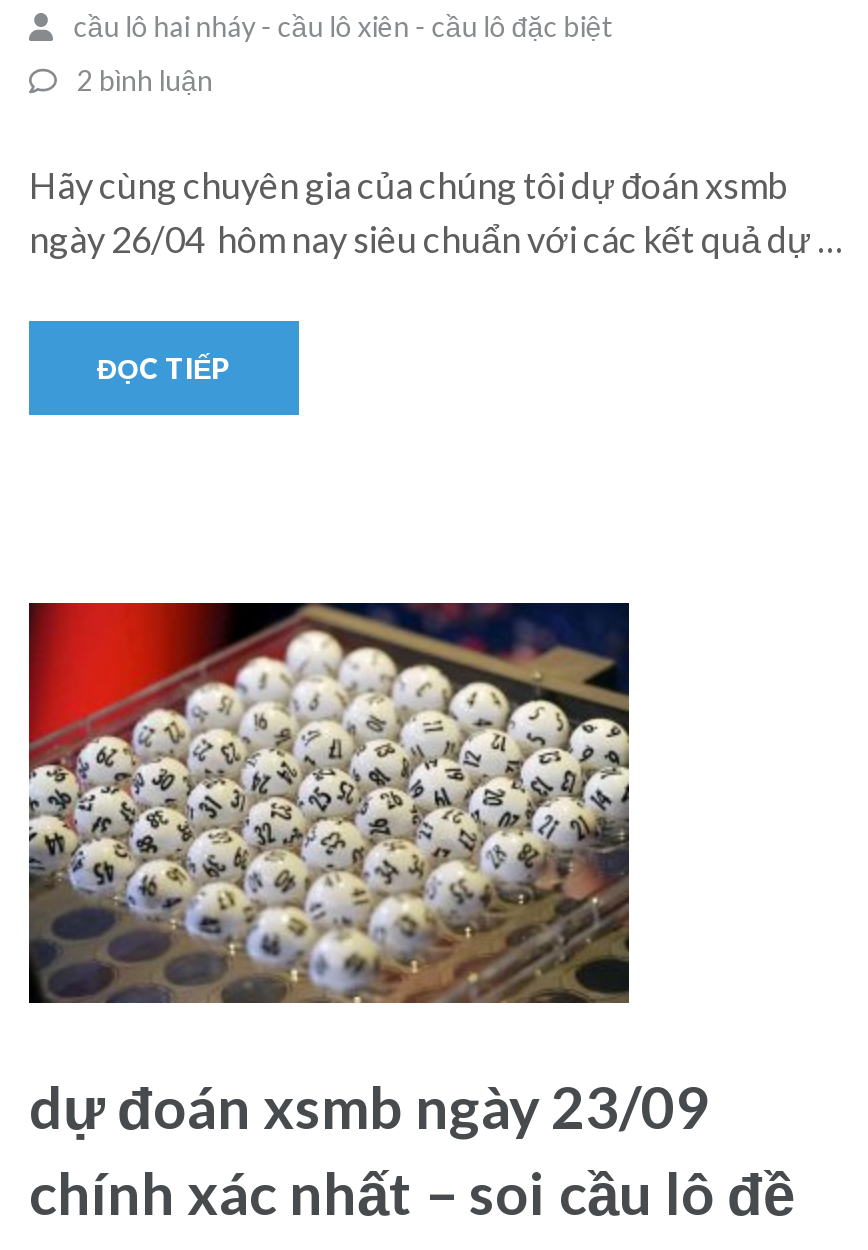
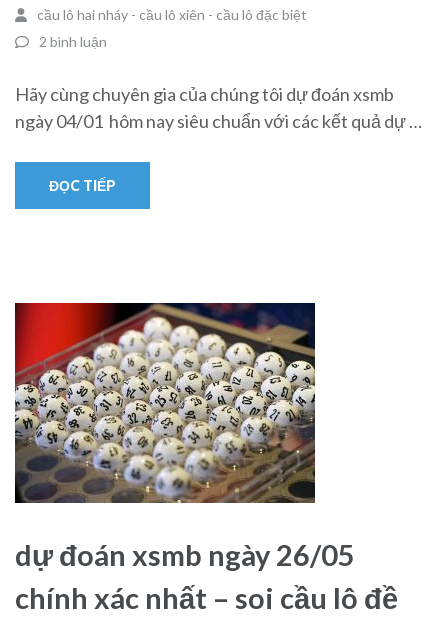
- ngày 26/04 hôm nay siêu chuẩn với các kết quả dự …
+ ngày 04/01 hôm nay siêu chuẩn với các kết quả dự …

- dự đoán xsmb ngày 23/09
+ dự đoán xsmb ngày 26/05
